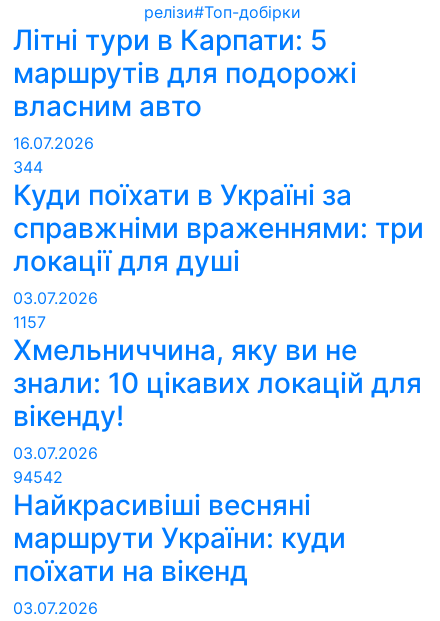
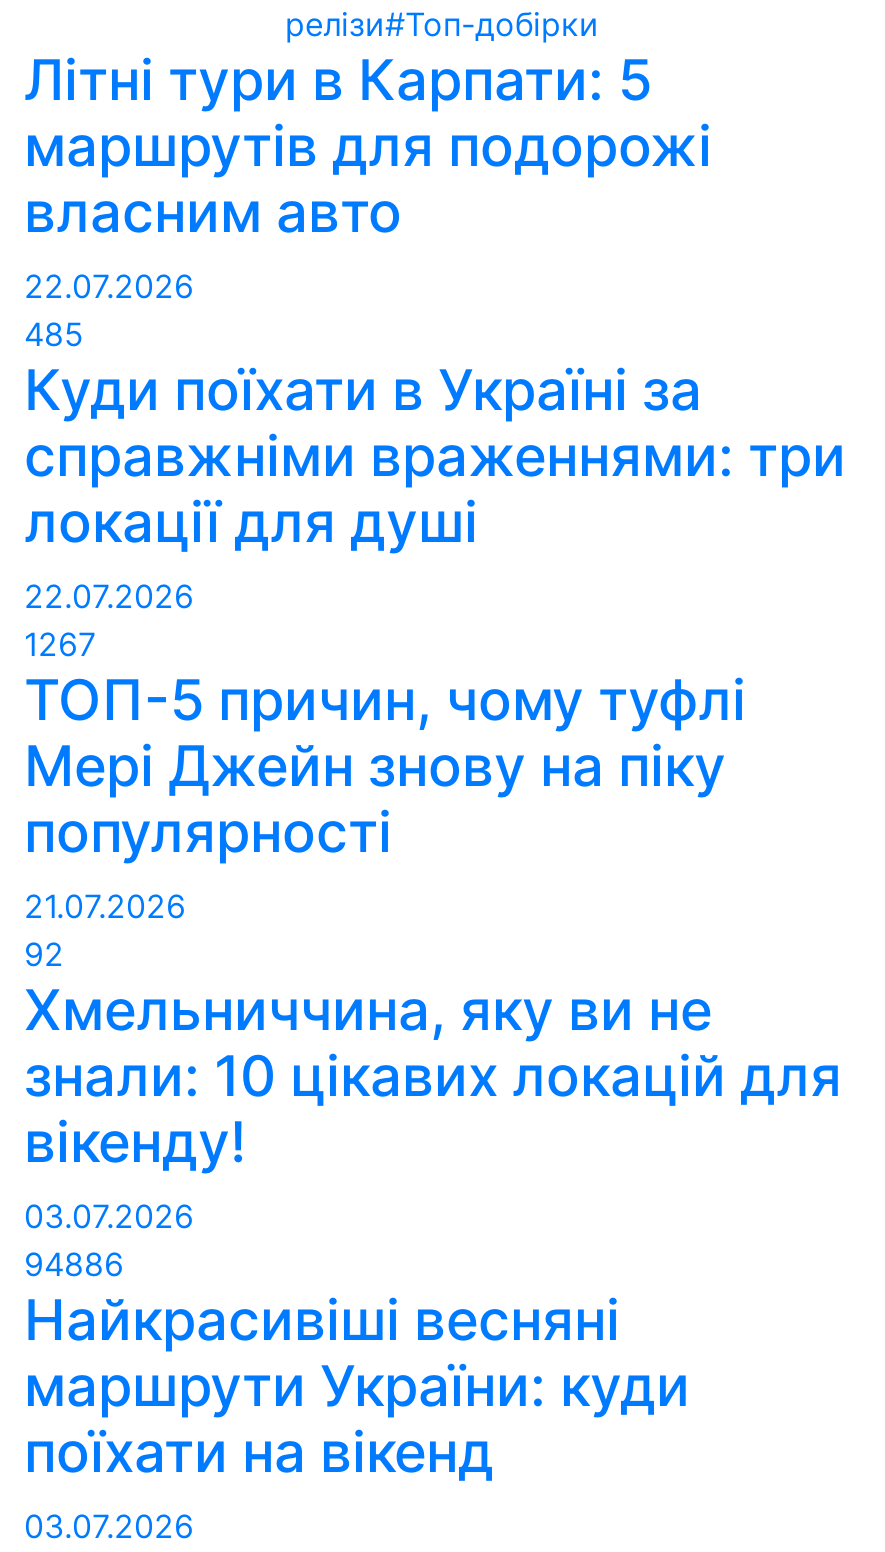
- 16.07.2026
+ 22.07.2026

- 344
+ 485

- 03.07.2026
- 1157
+ 22.07.2026
+ 1267
+ ТОП-5 причин, чому туфлі
+ Мері Джейн знову на піку
+ популярності
+ 21.07.2026
+ 92

- 94542
+ 94886
